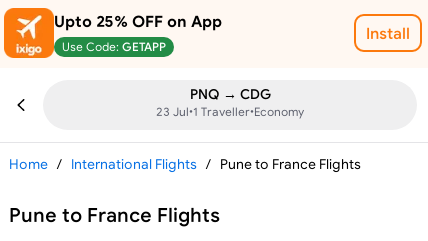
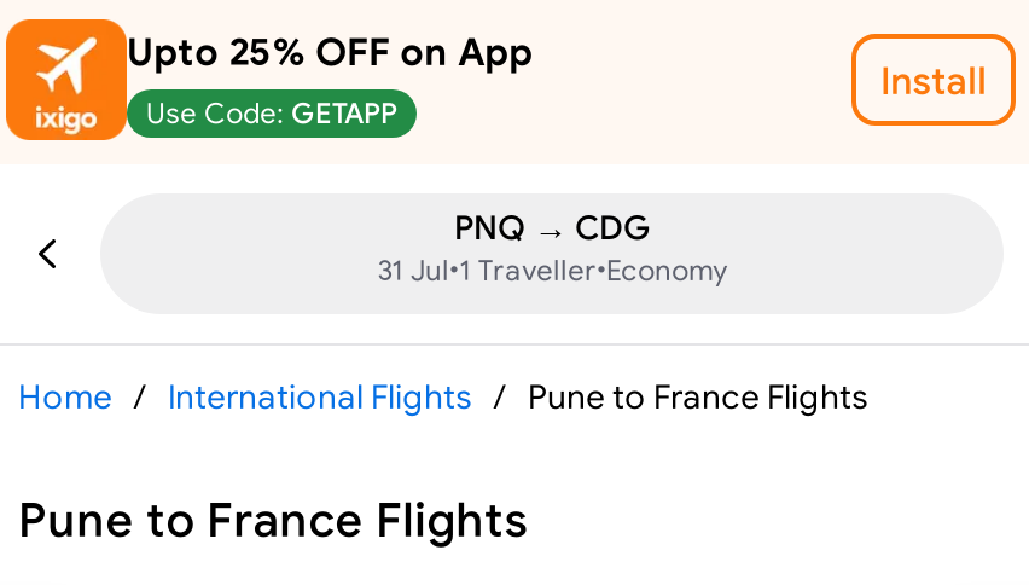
- 23 Jul•1 Traveller•Economy
+ 31 Jul•1 Traveller•Economy
